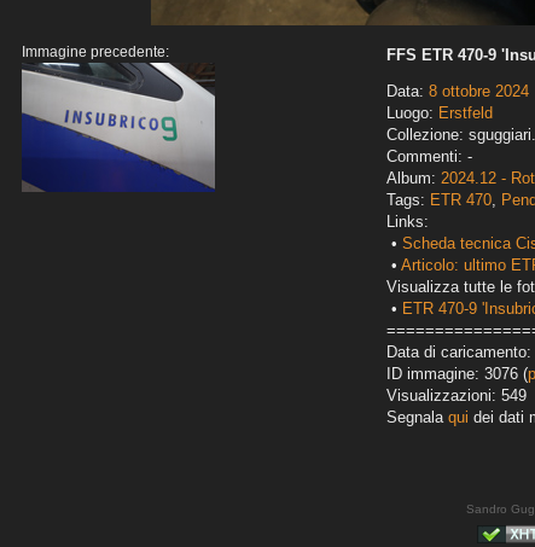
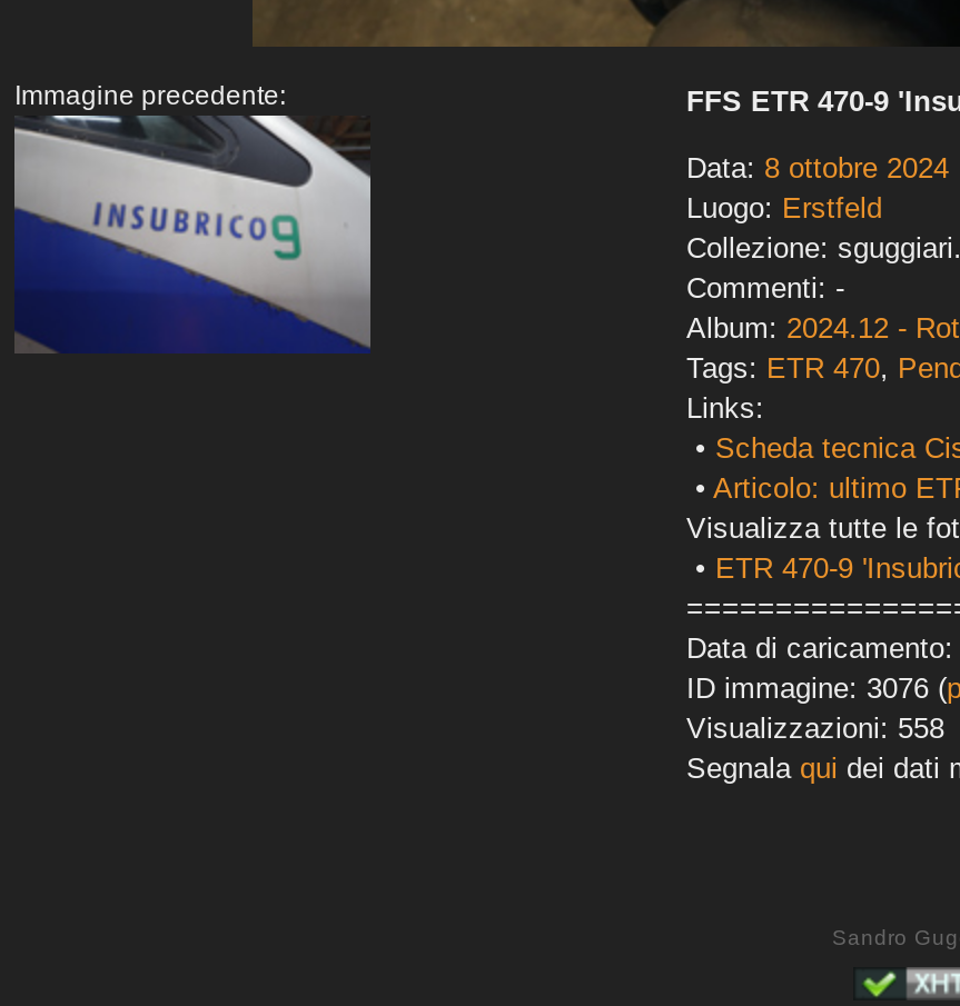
- Visualizzazioni: 549
+ Visualizzazioni: 558
